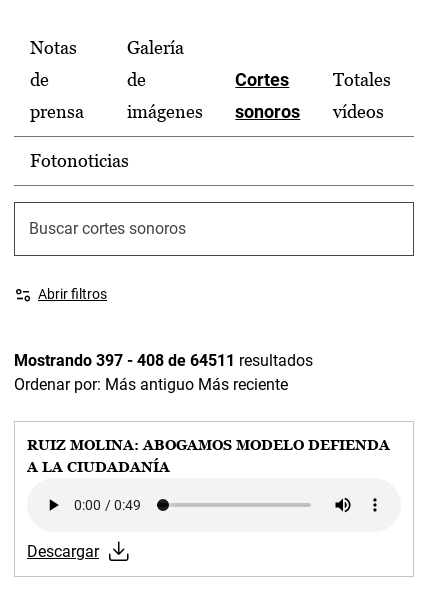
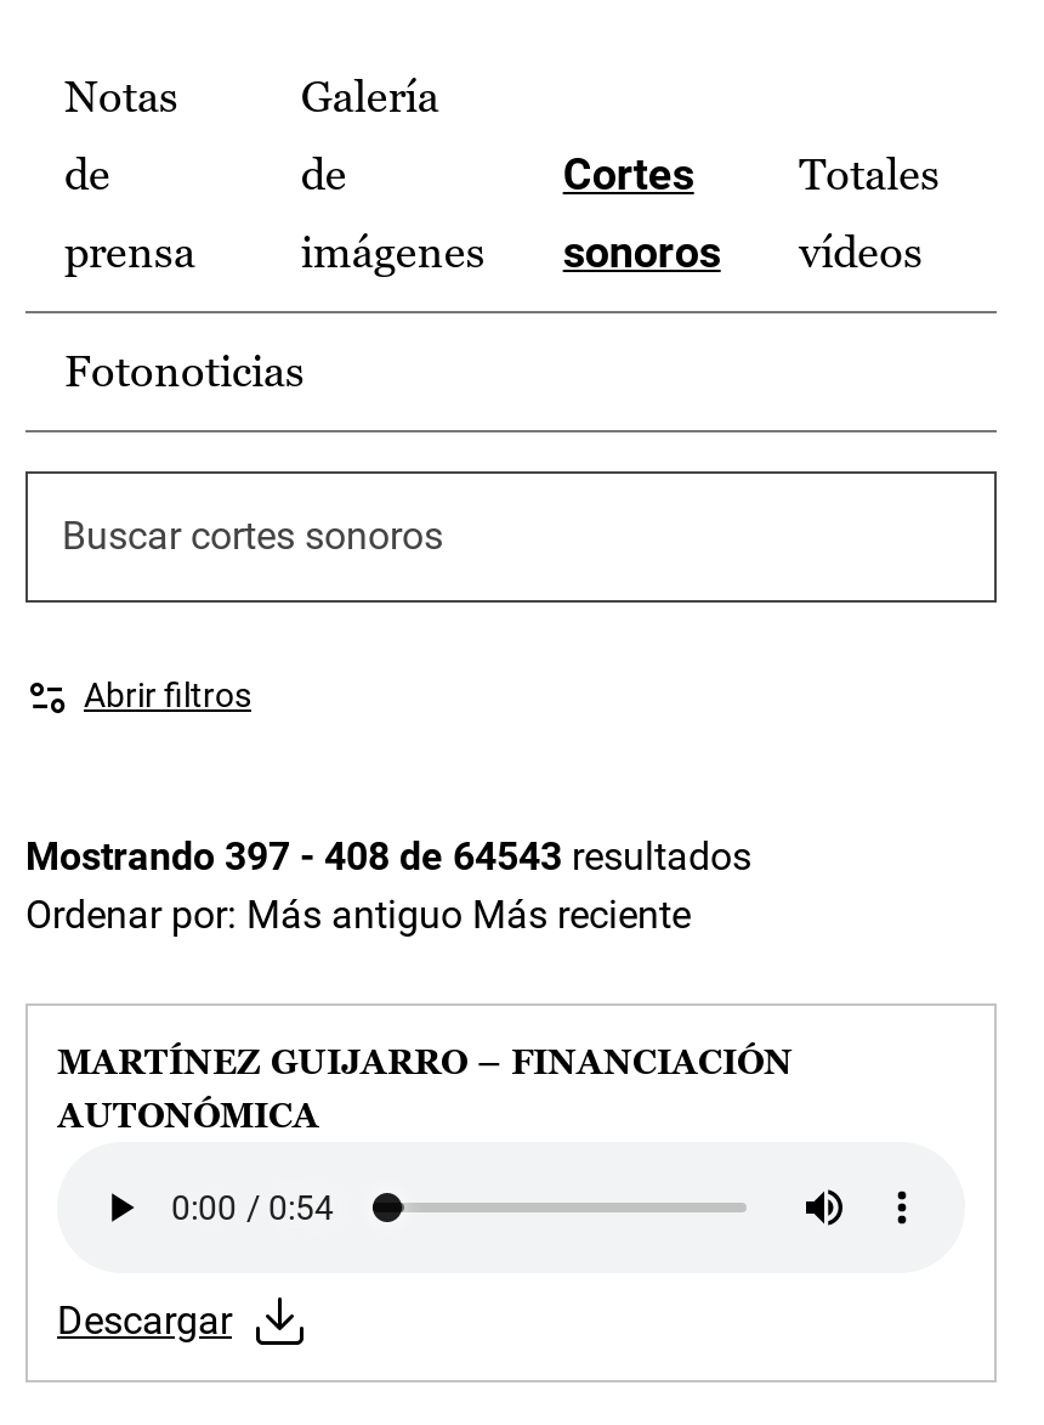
- Mostrando 397 - 408 de 64511 resultados
+ Mostrando 397 - 408 de 64543 resultados

- RUIZ MOLINA: ABOGAMOS MODELO DEFIENDA
- A LA CIUDADANÍA
+ MARTÍNEZ GUIJARRO – FINANCIACIÓN
+ AUTONÓMICA
